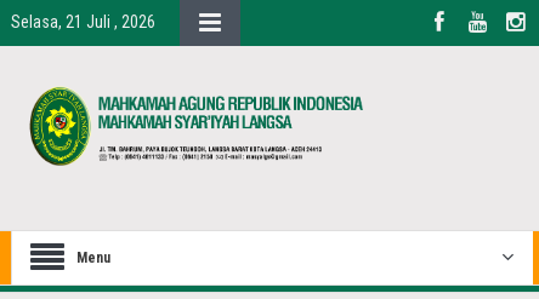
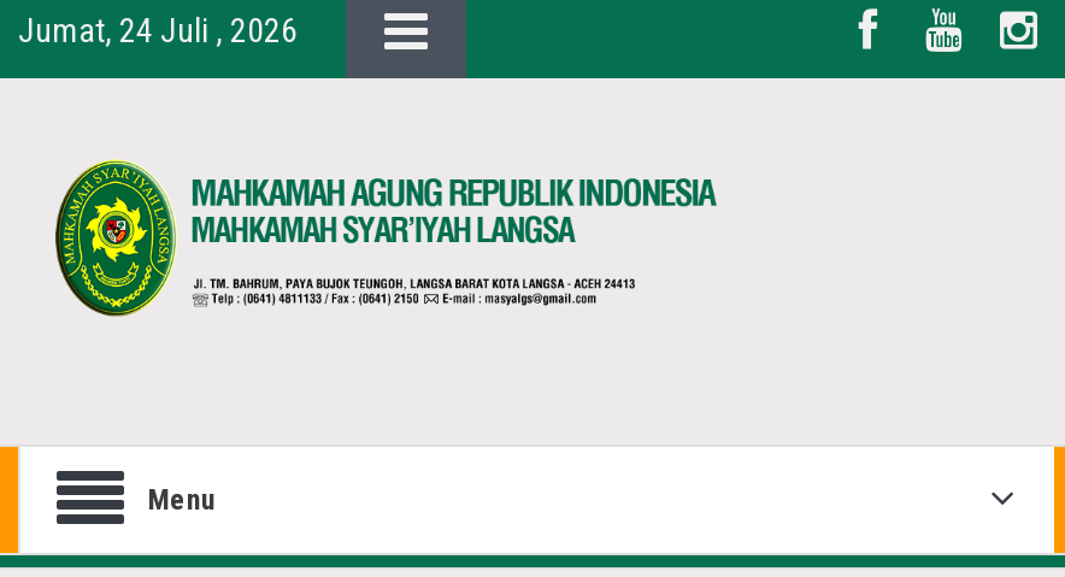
- Selasa, 21 Juli , 2026
+ Jumat, 24 Juli , 2026
